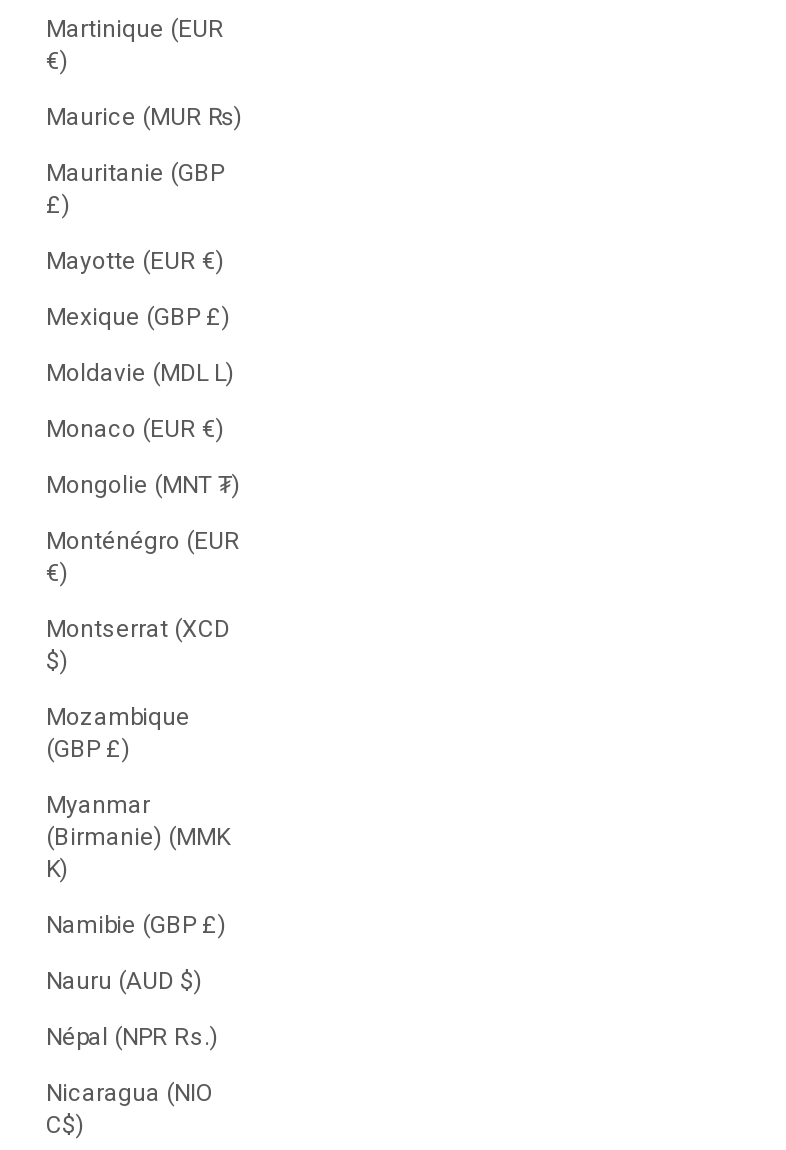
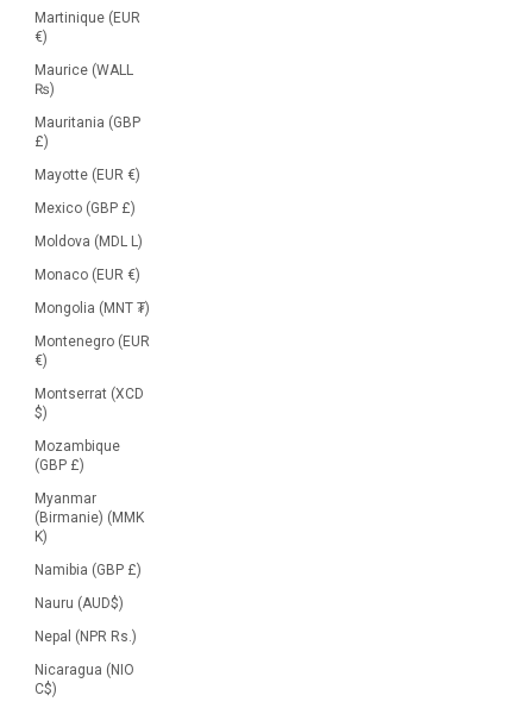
- Maurice (MUR ₨)
+ Maurice (WALL
+ ₨)

- Mauritanie (GBP
+ Mauritania (GBP

- Mexique (GBP £)
+ Mexico (GBP £)

- Moldavie (MDL L)
+ Moldova (MDL L)

- Mongolie (MNT ₮)
+ Mongolia (MNT ₮)

- Monténégro (EUR
+ Montenegro (EUR

- Namibie (GBP £)
+ Namibia (GBP £)

- Nauru (AUD $)
+ Nauru (AUD$)

- Népal (NPR Rs.)
+ Nepal (NPR Rs.)
